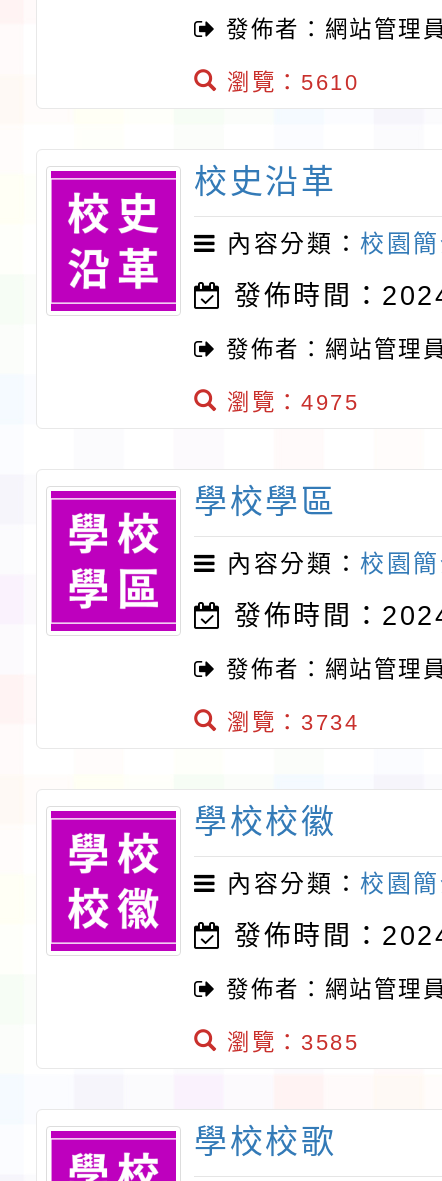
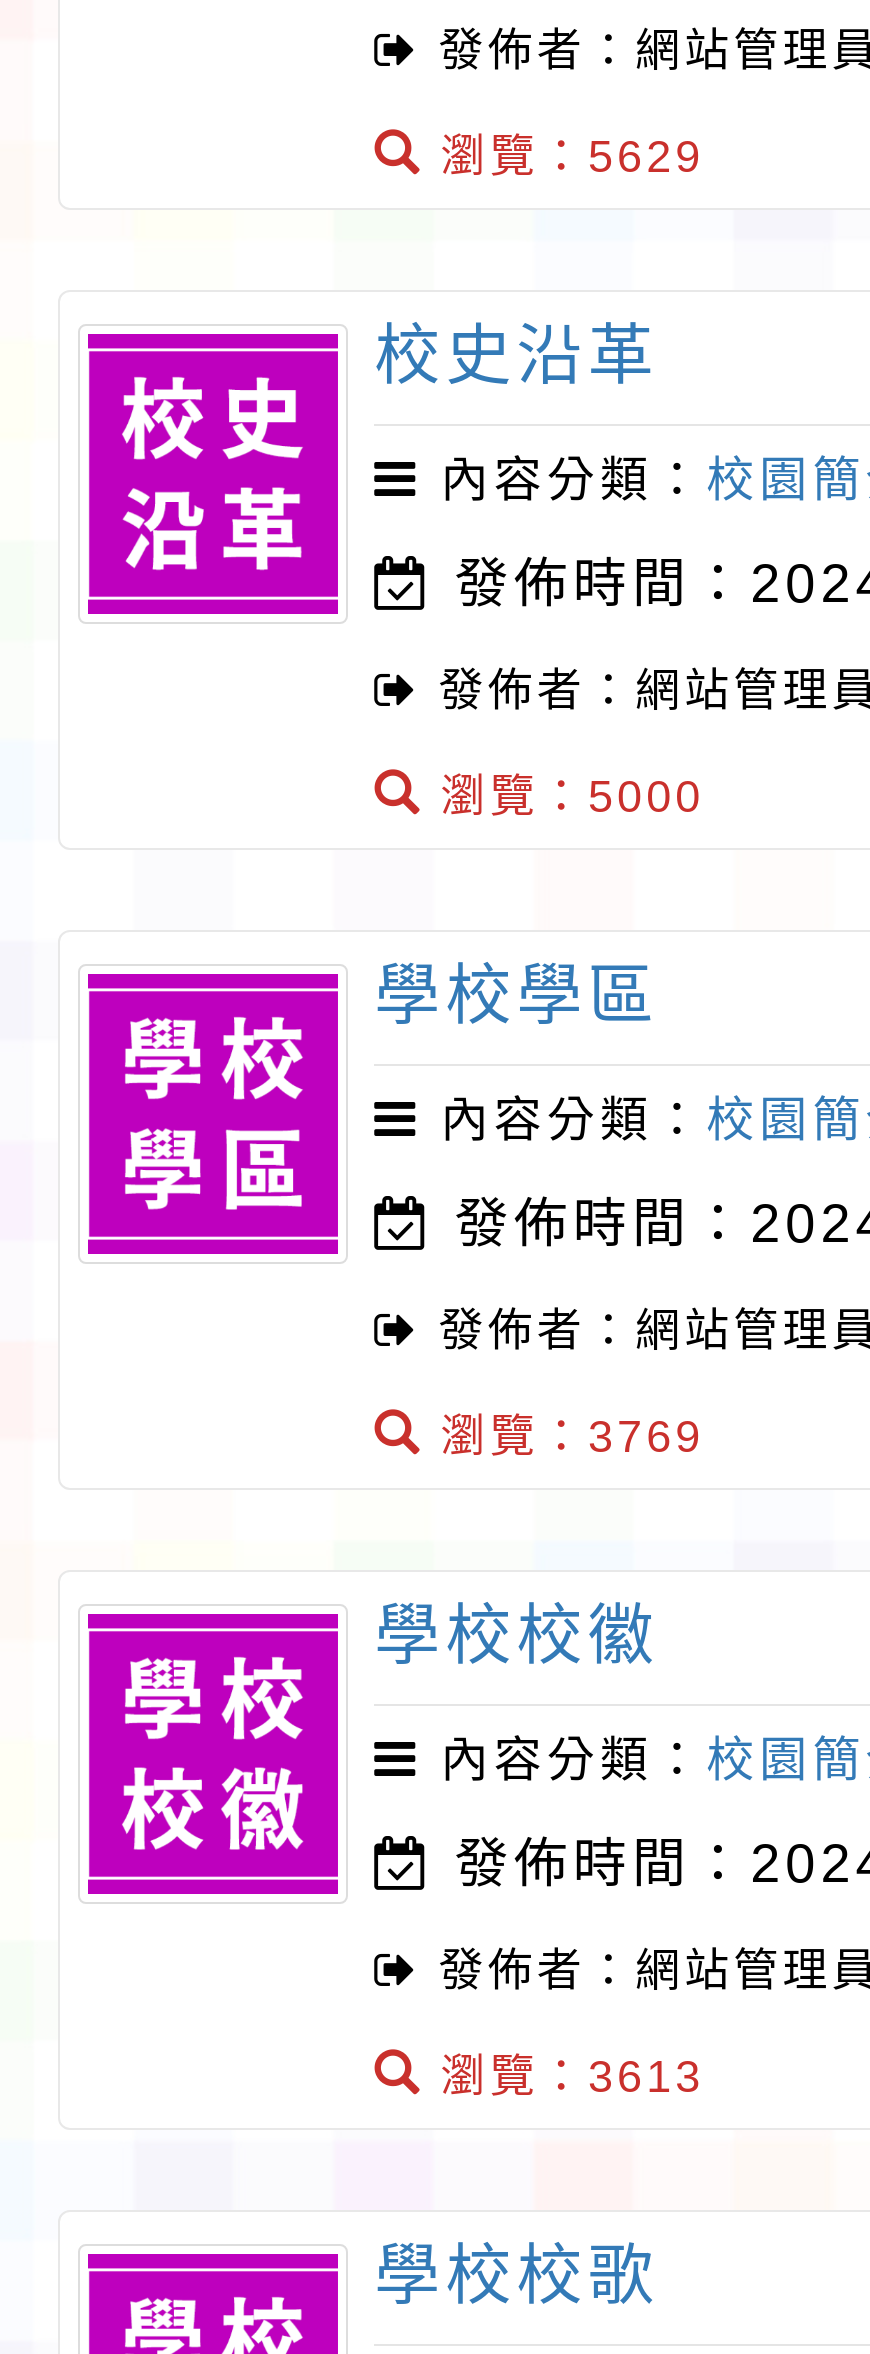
- 瀏覽：5610
+ 瀏覽：5629

- 瀏覽：4975
+ 瀏覽：5000

- 瀏覽：3734
+ 瀏覽：3769

- 瀏覽：3585
+ 瀏覽：3613
